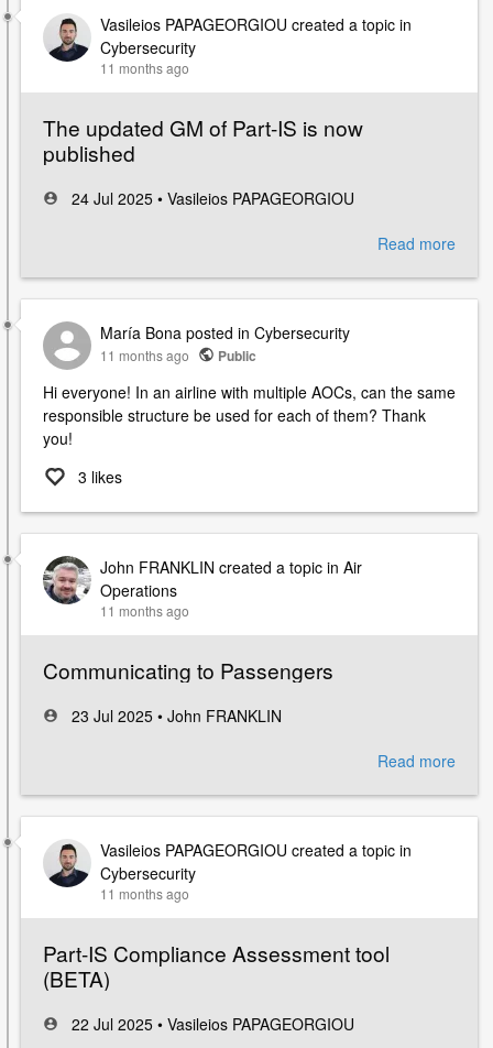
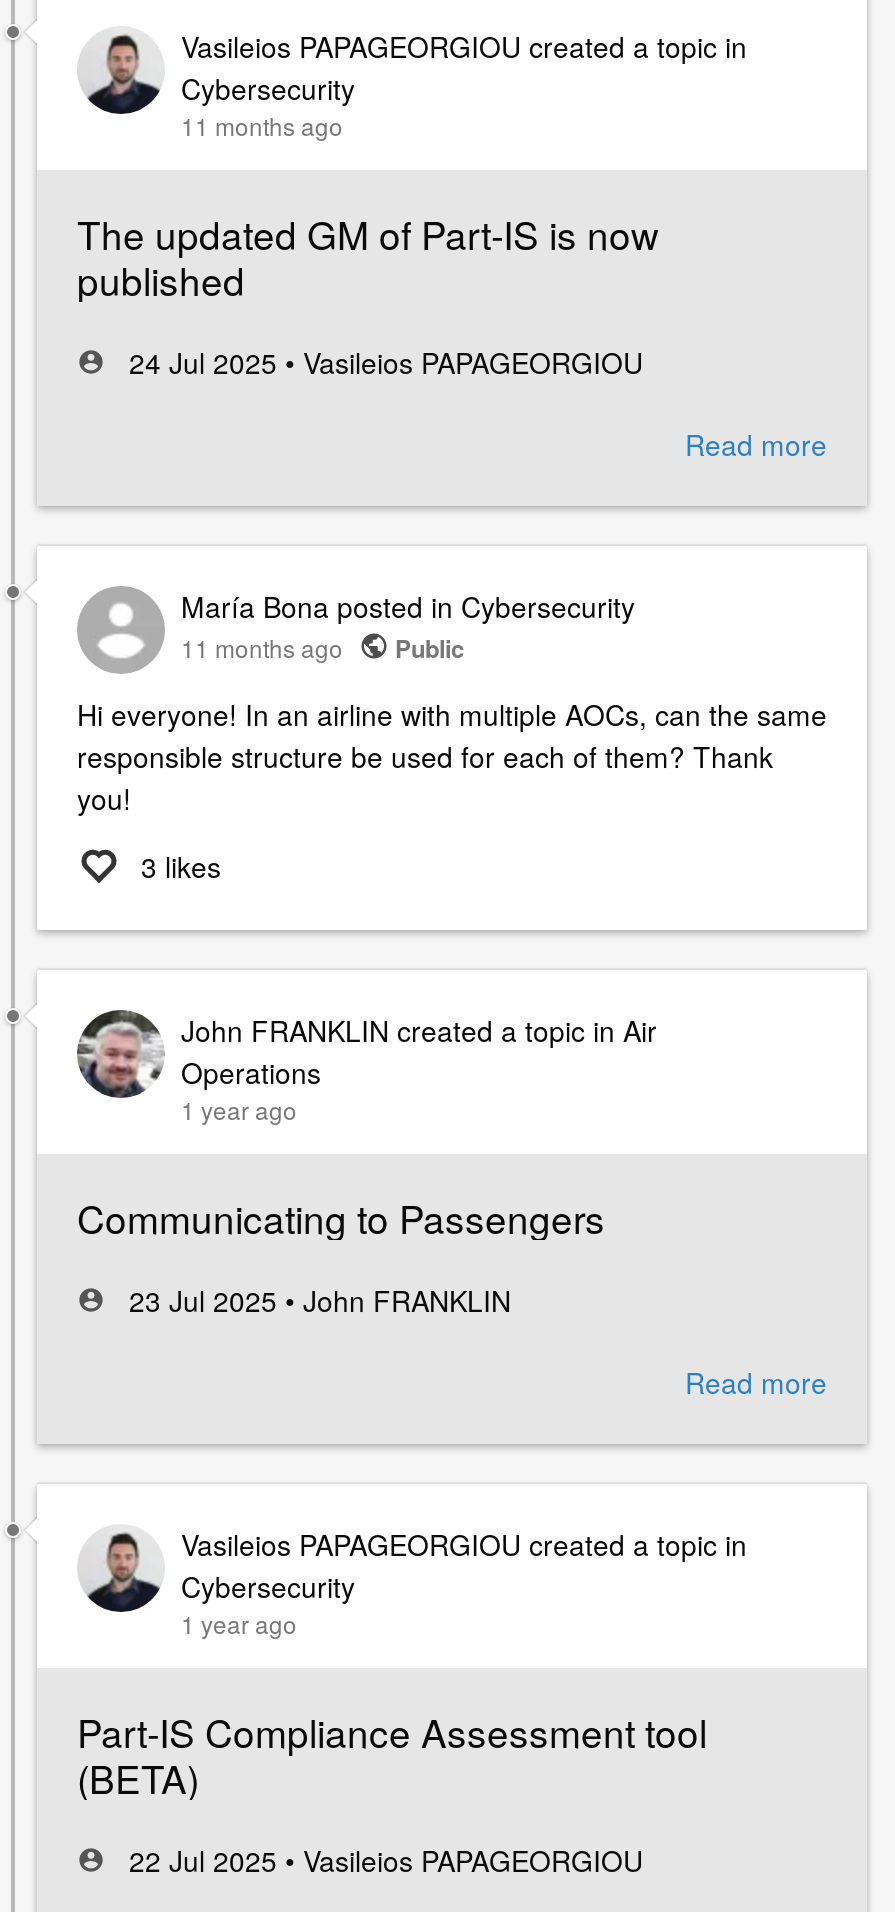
- 11 months ago
+ 1 year ago

- 11 months ago
+ 1 year ago
